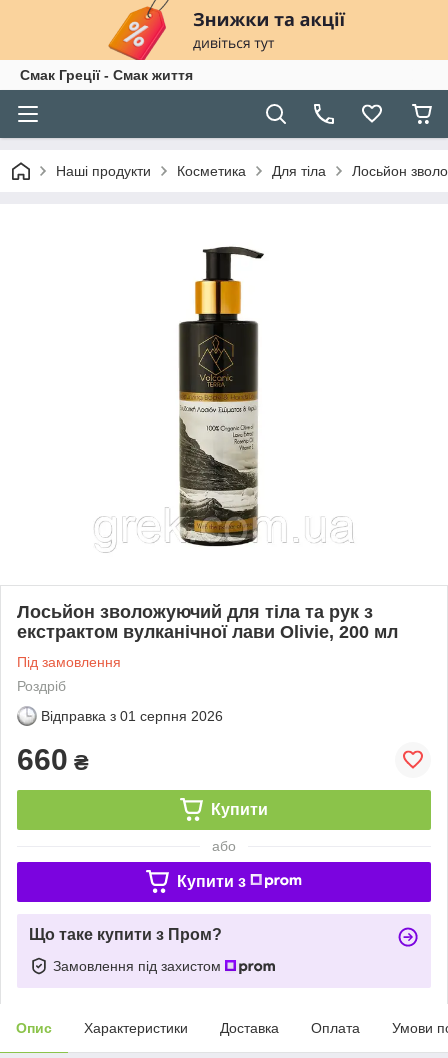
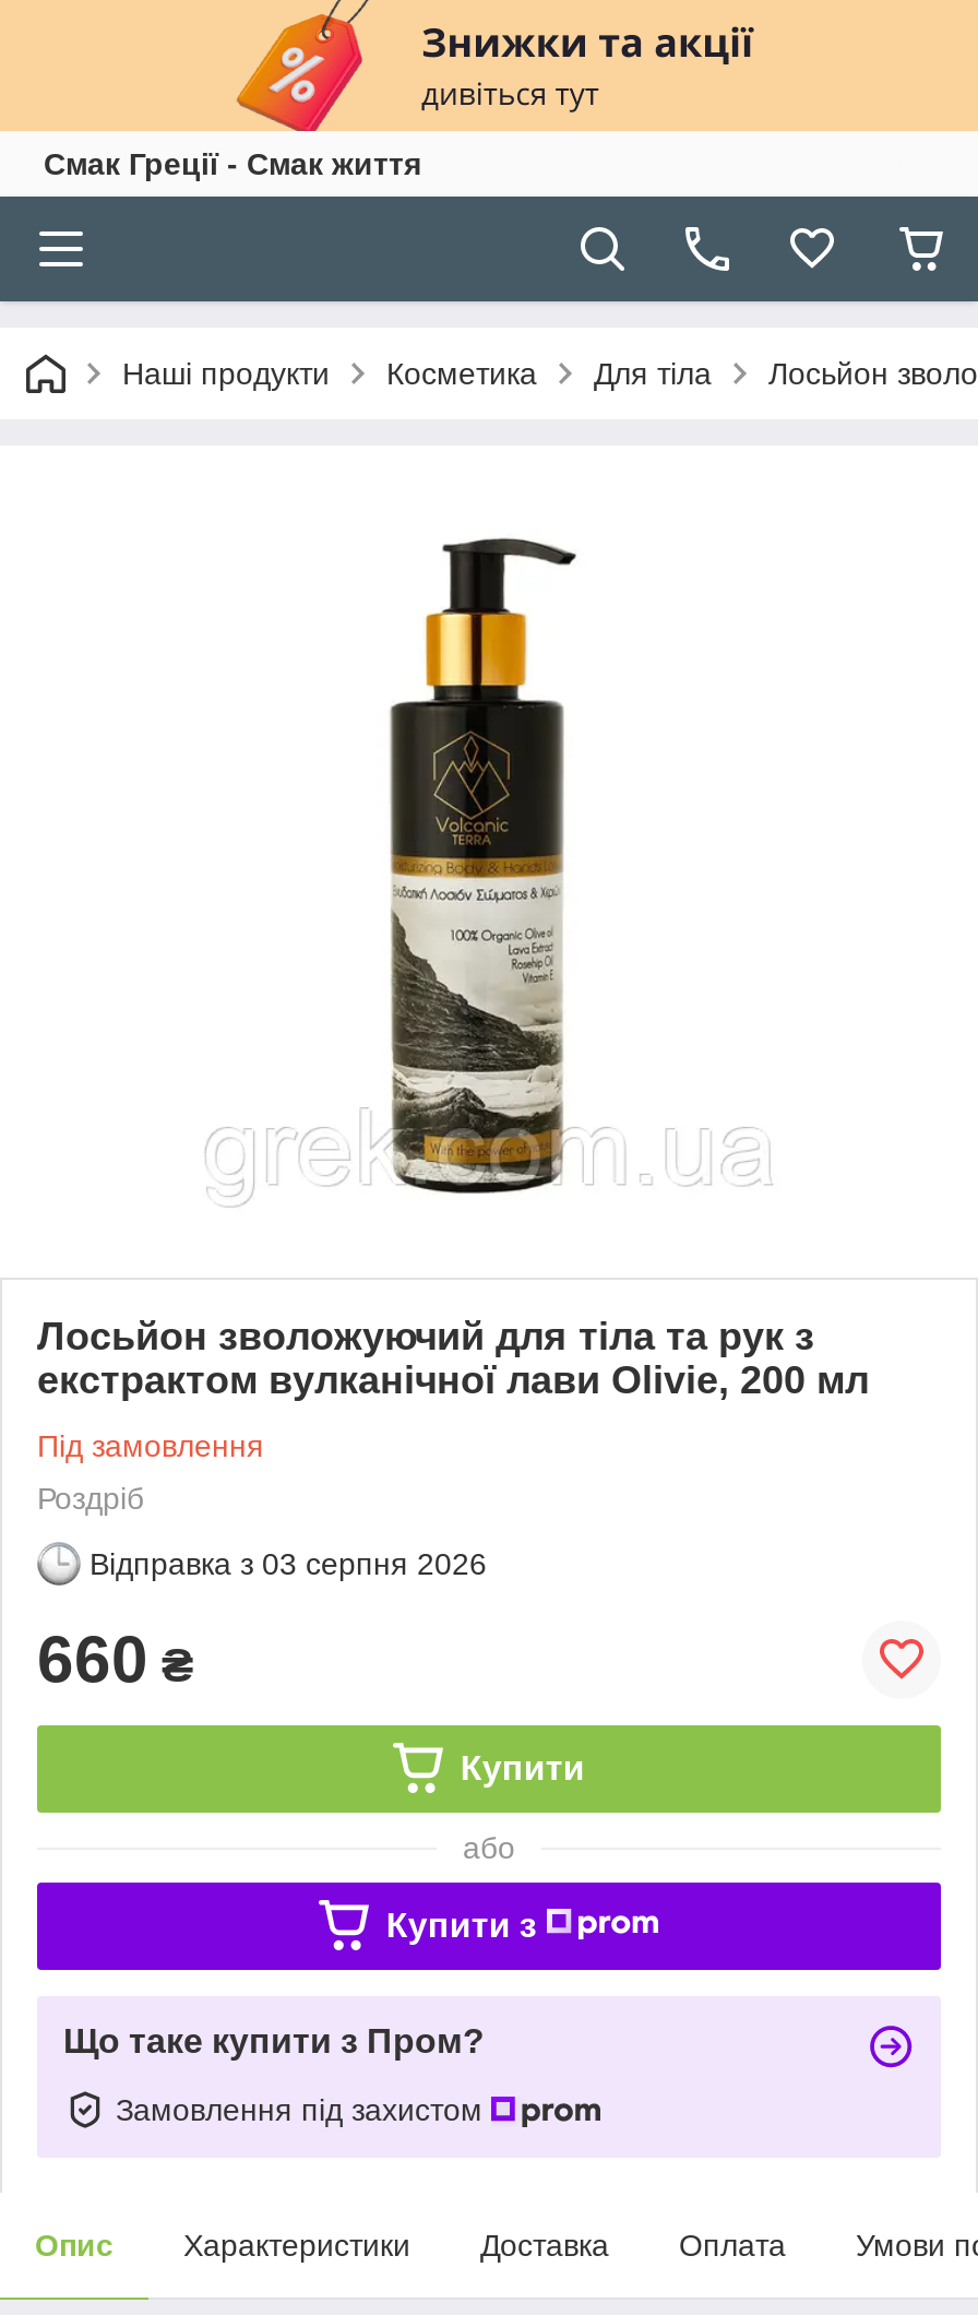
- Відправка з 01 серпня 2026
+ Відправка з 03 серпня 2026
